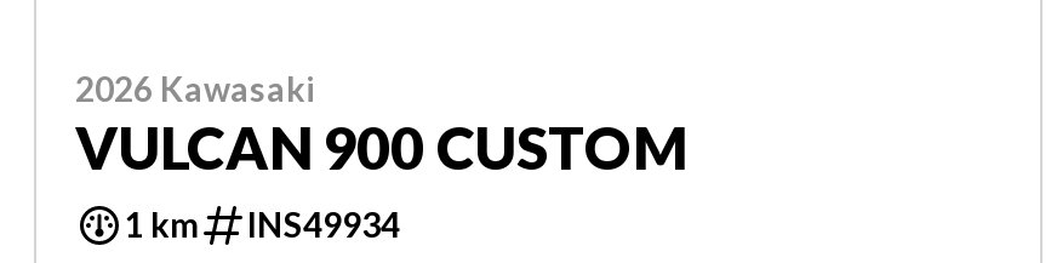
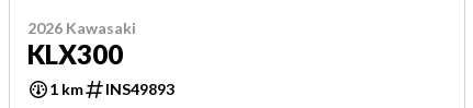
- VULCAN 900 CUSTOM
+ KLX300

- 1 km INS49934
+ 1 km INS49893
